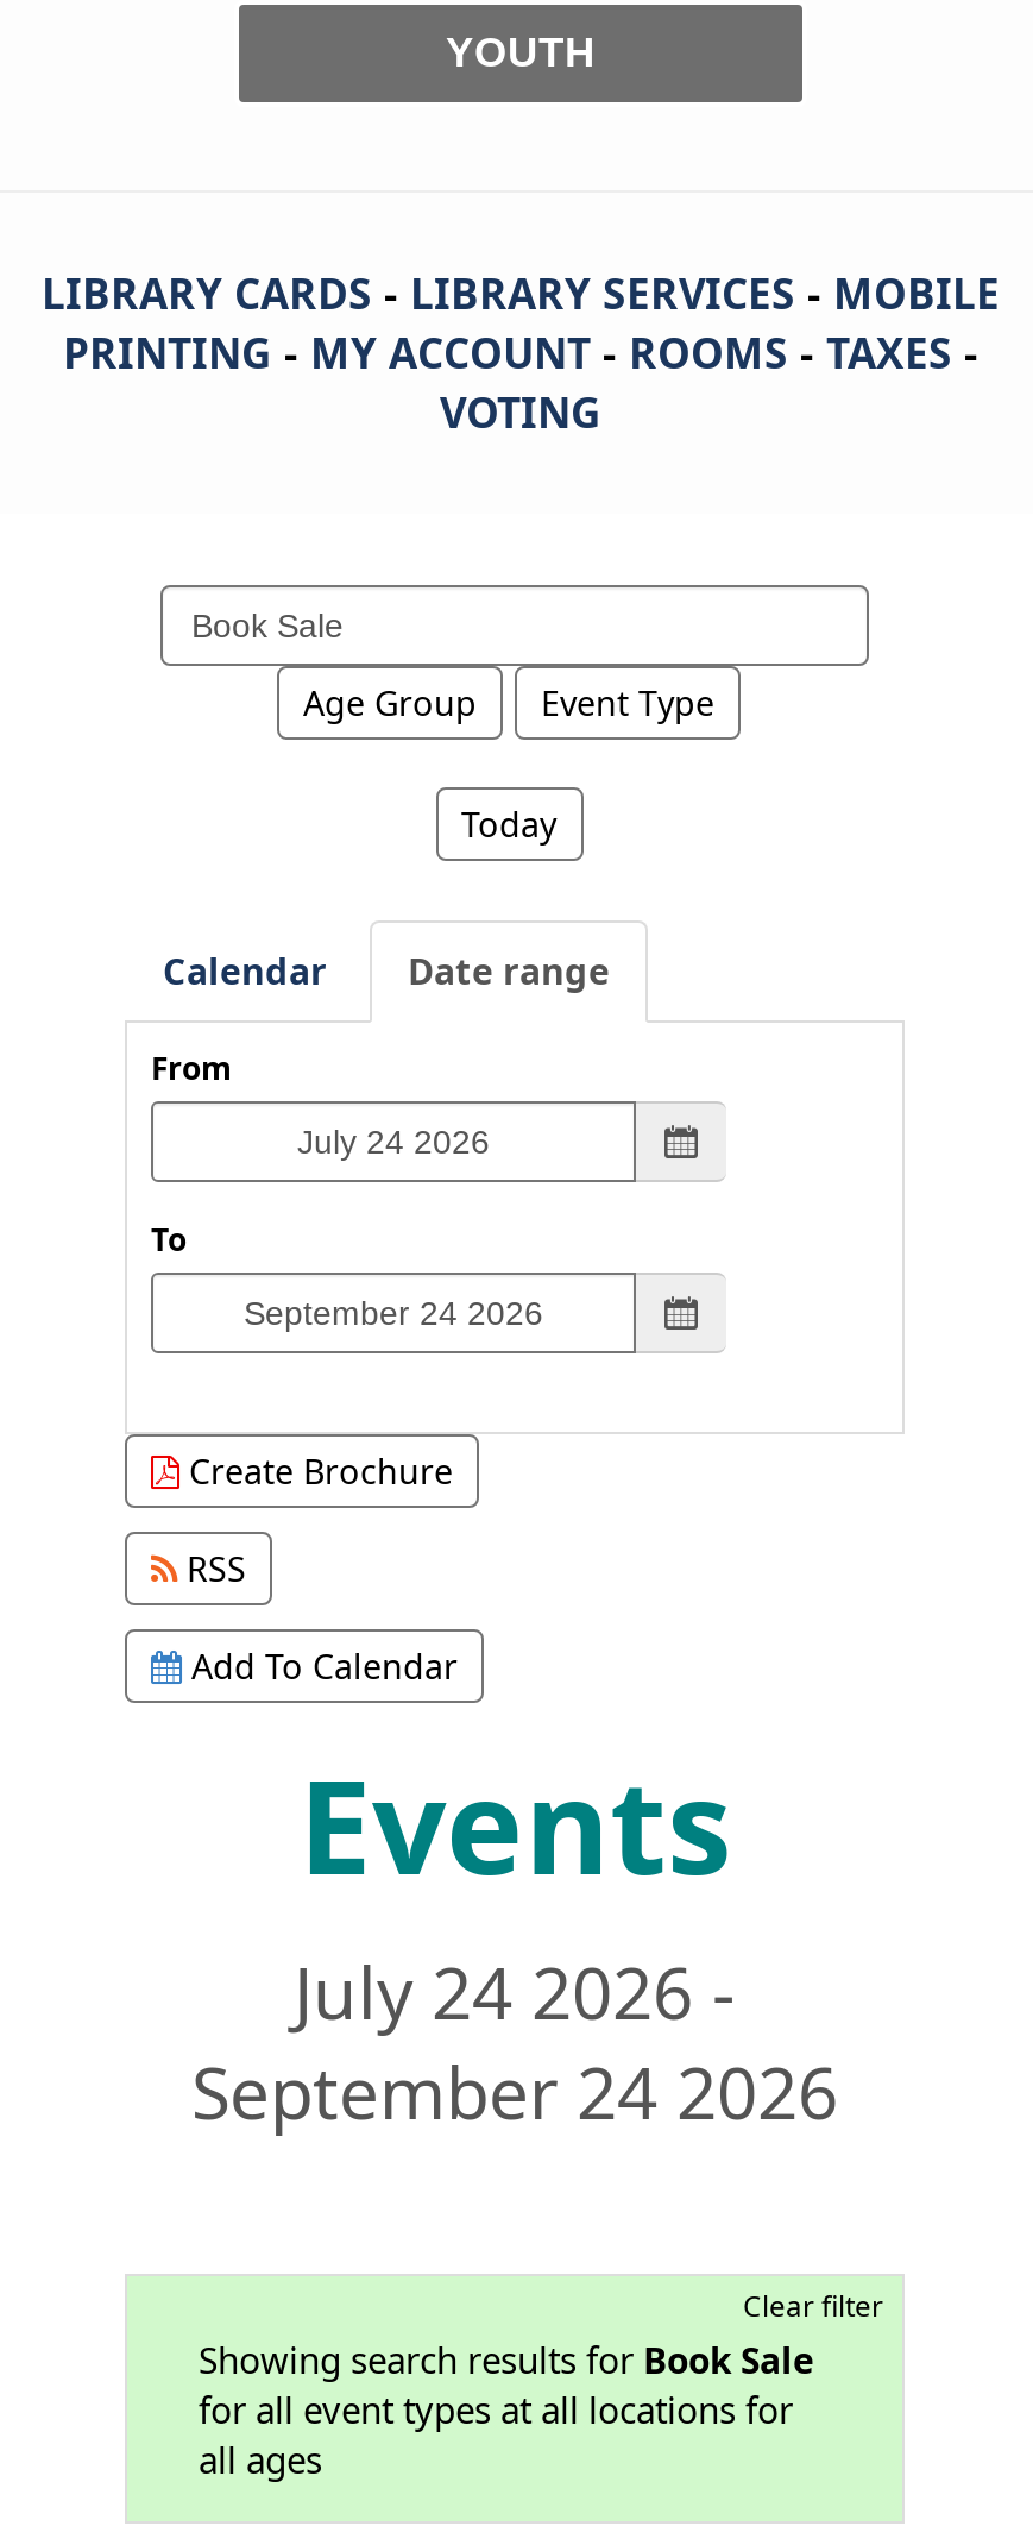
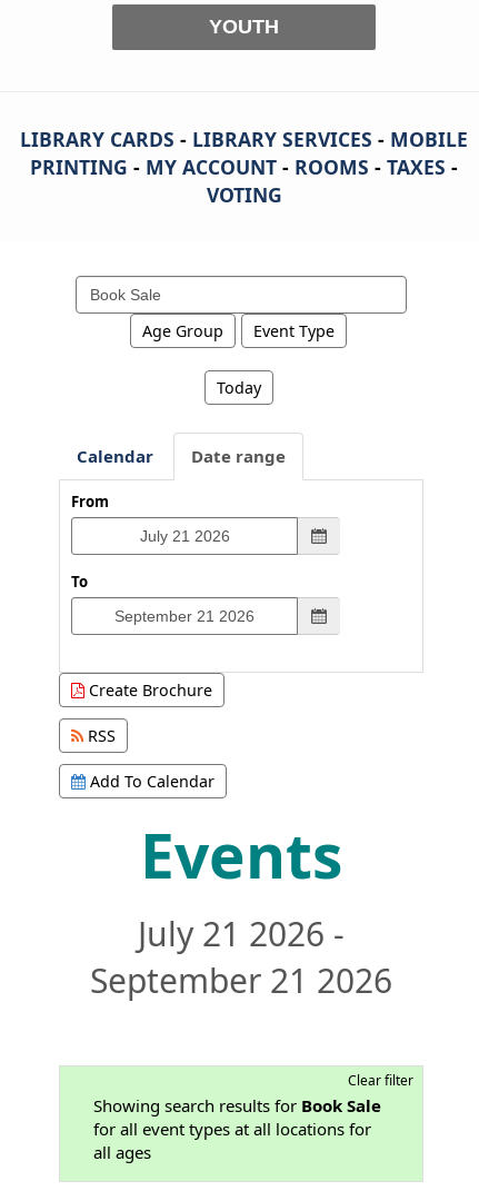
- July 24 2026 -
+ July 21 2026 -

- September 24 2026
+ September 21 2026
